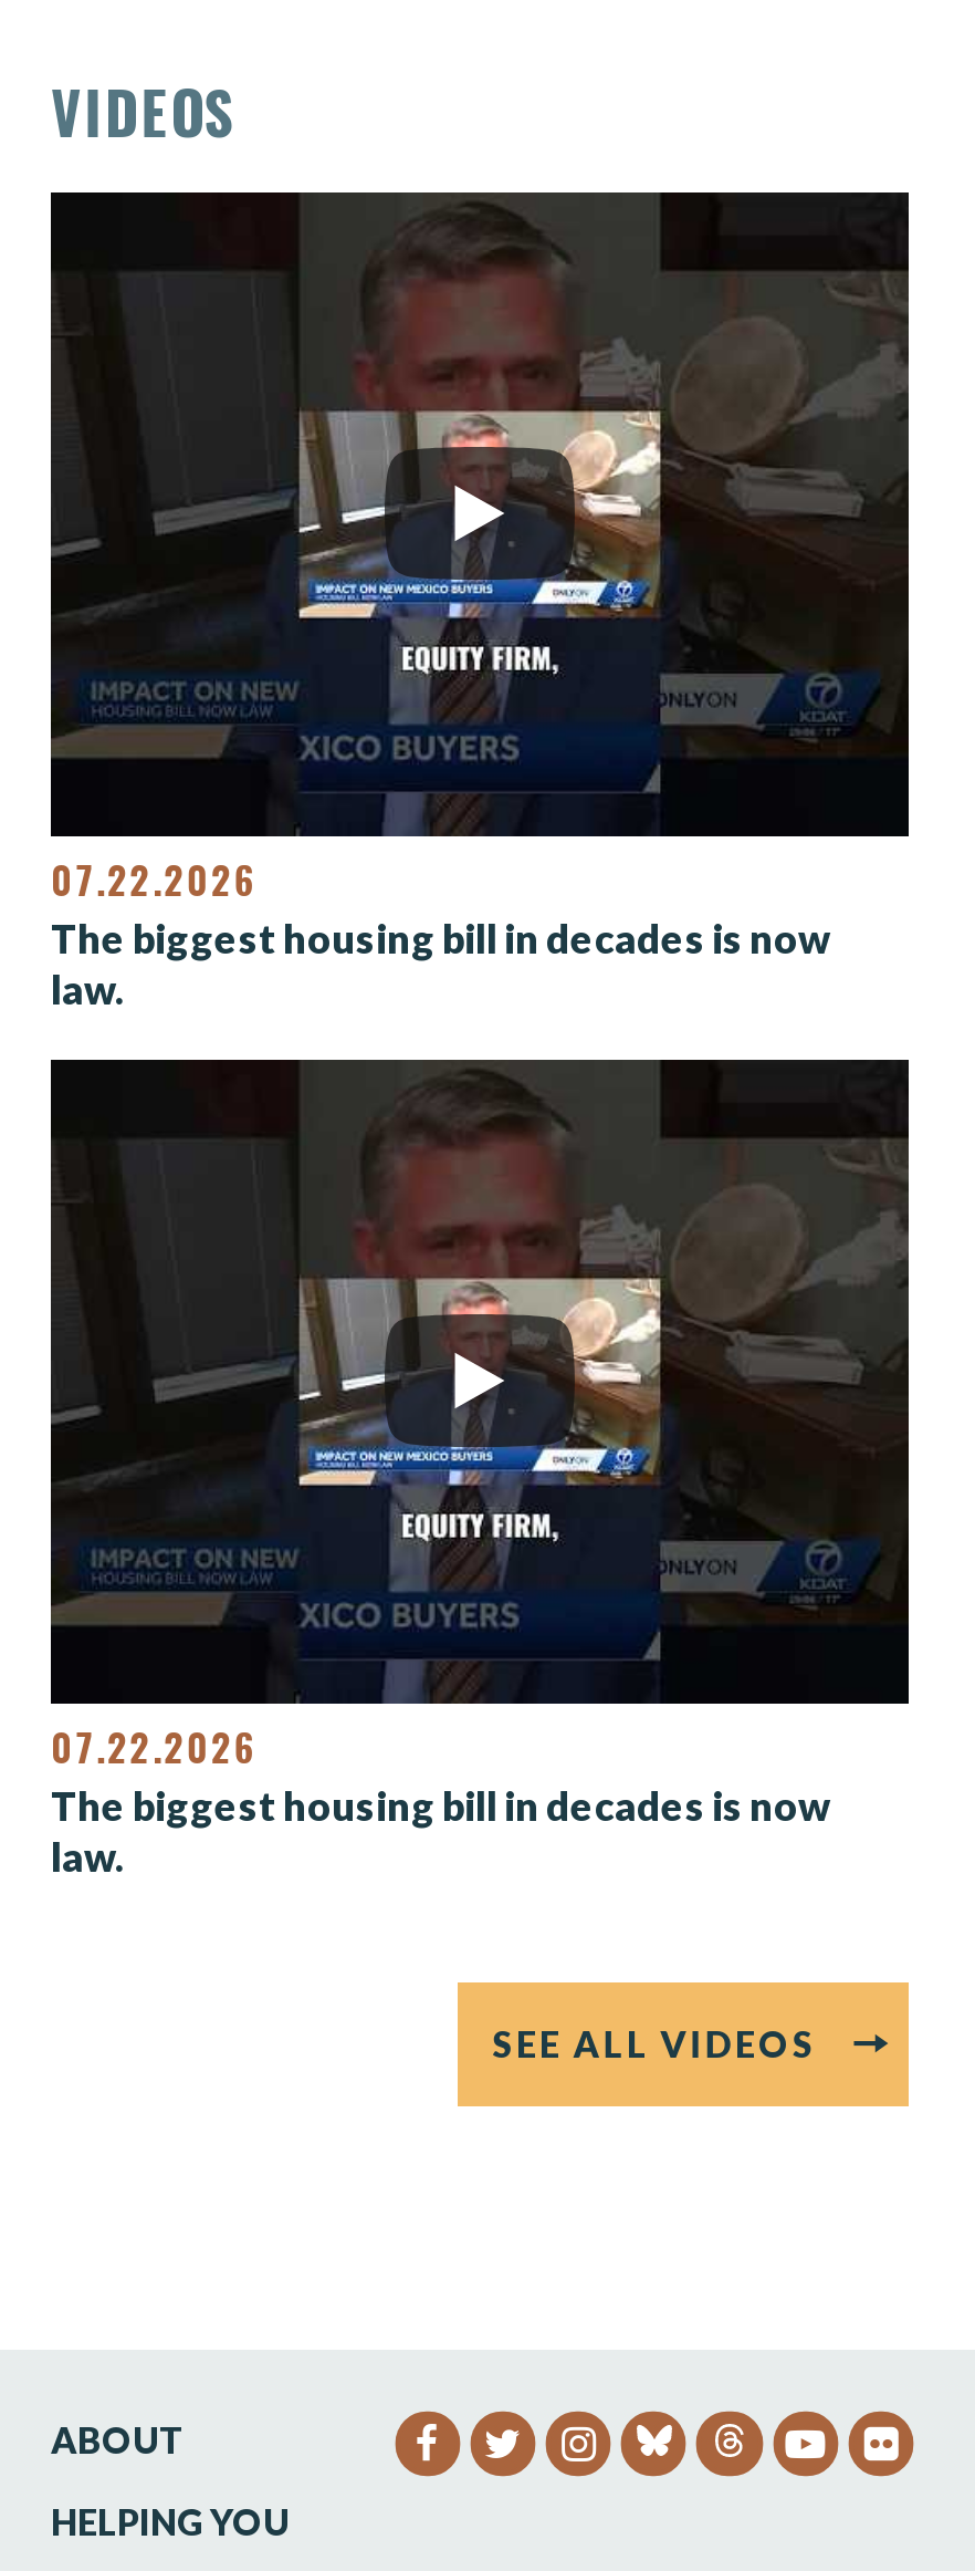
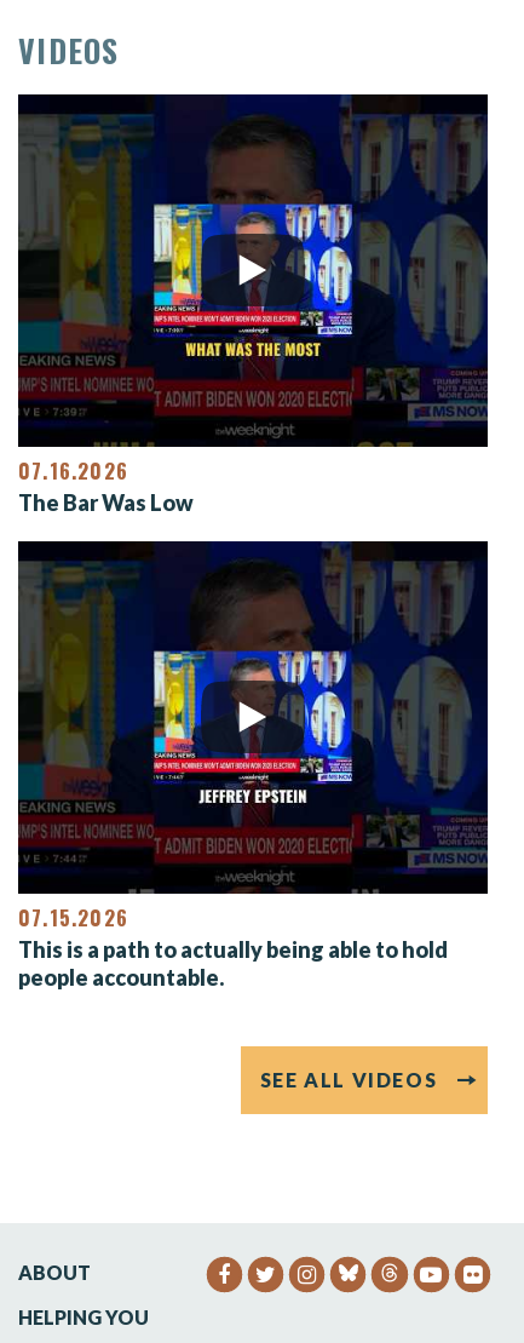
- [image]
- 07.22.2026
- The biggest housing bill in decades is now
- law.
+ [image]
+ 07.16.2026
+ The Bar Was Low

- [image]
- 07.22.2026
- The biggest housing bill in decades is now
- law.
+ [image]
+ 07.15.2026
+ This is a path to actually being able to hold
+ people accountable.
